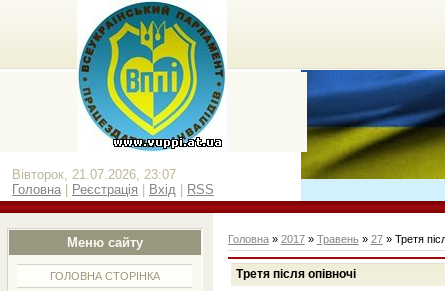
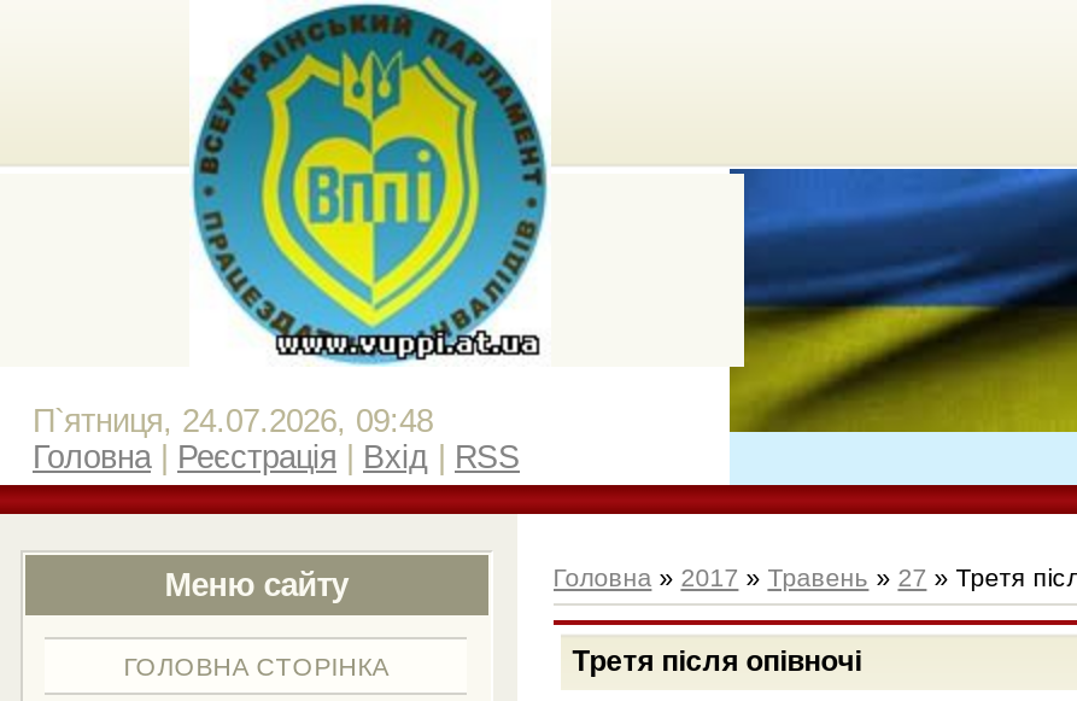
- Вівторок, 21.07.2026, 23:07
+ П`ятниця, 24.07.2026, 09:48
